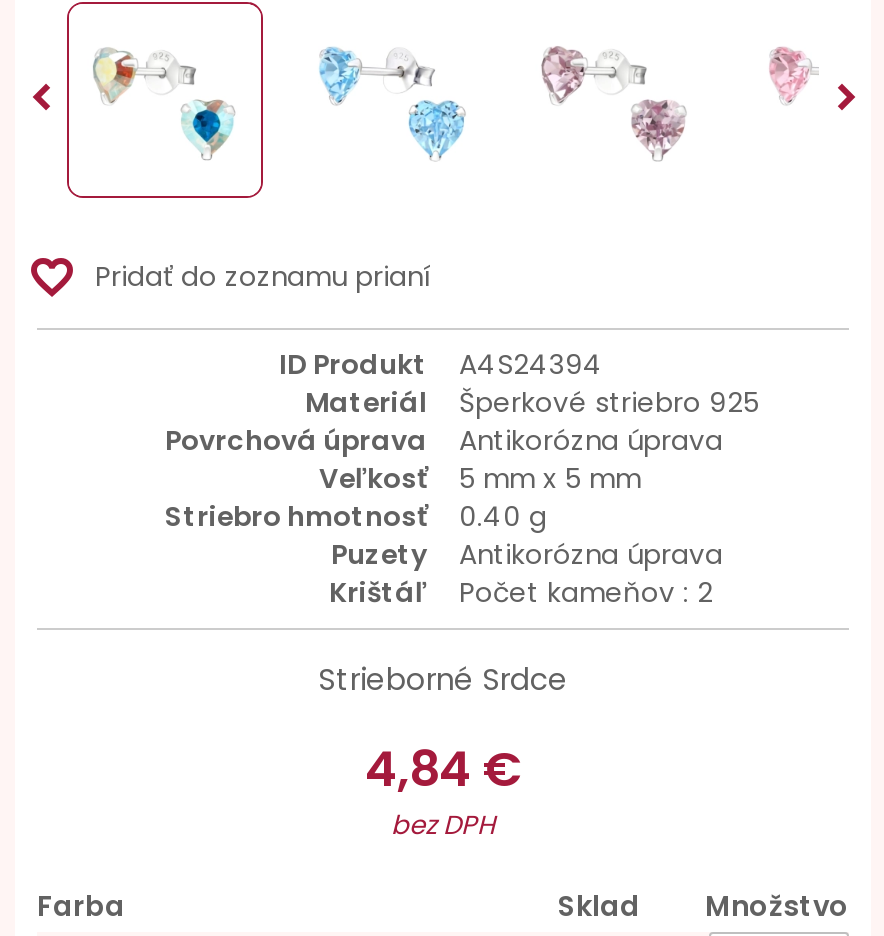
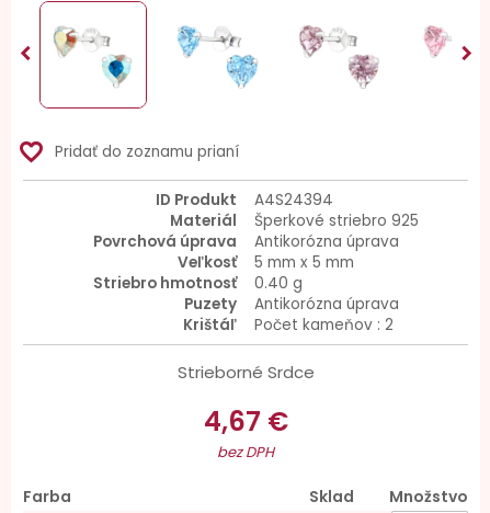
- 4,84 €
+ 4,67 €
